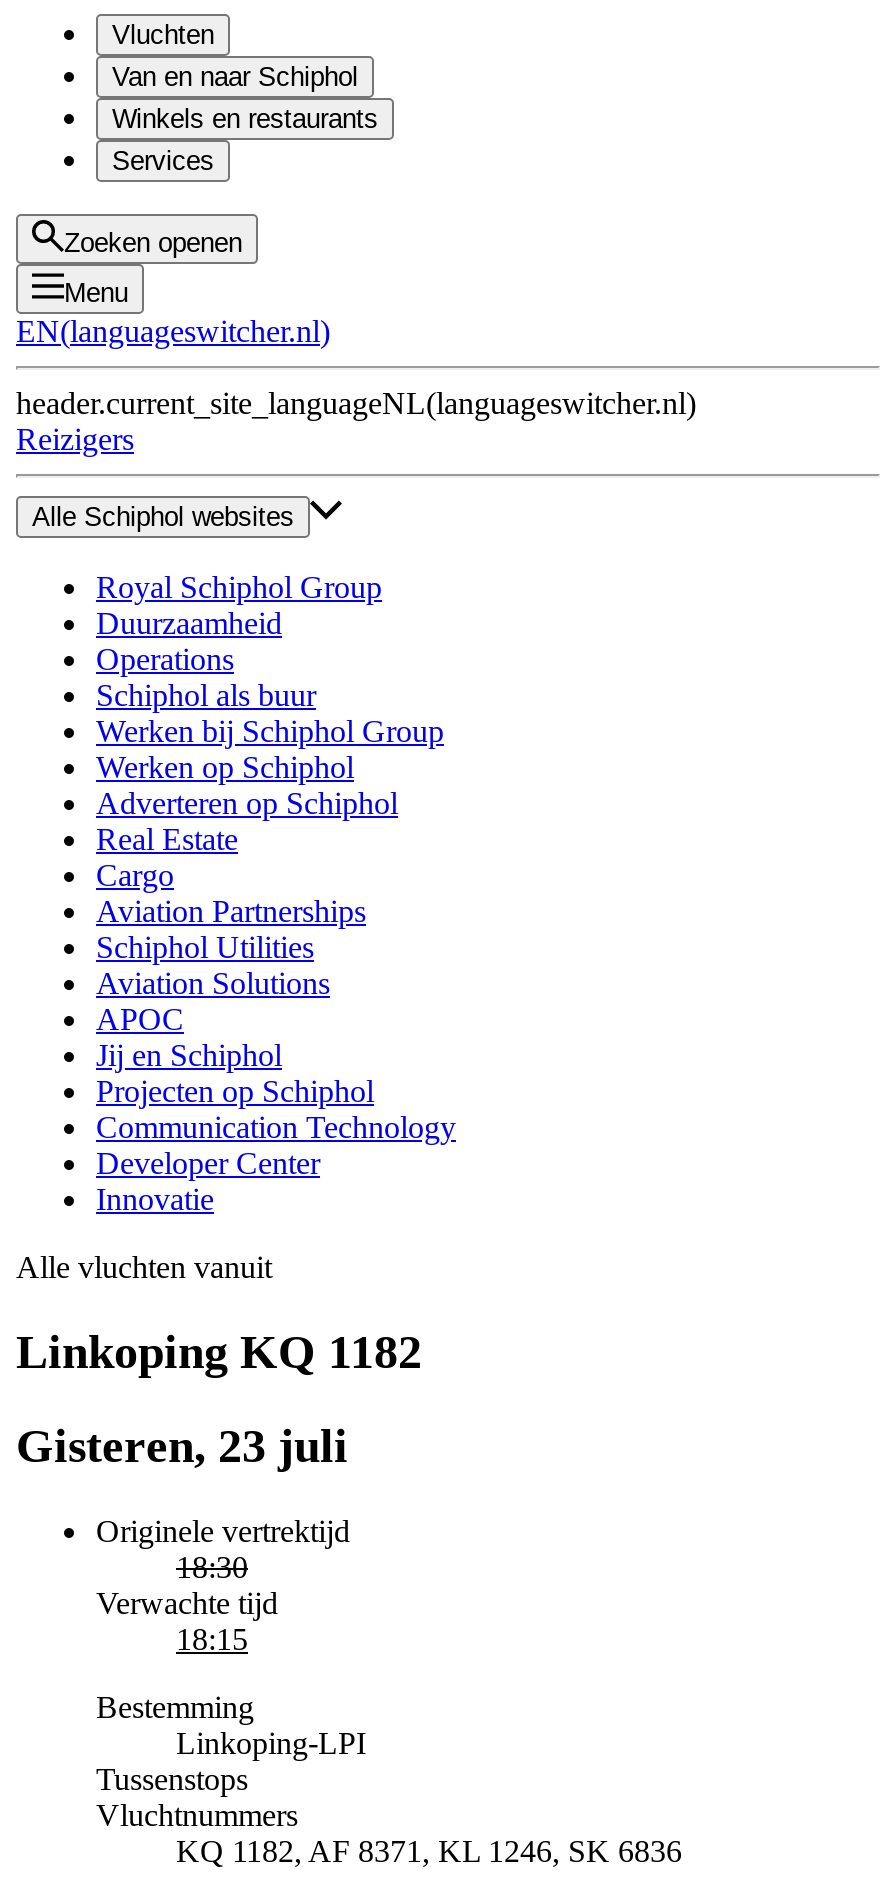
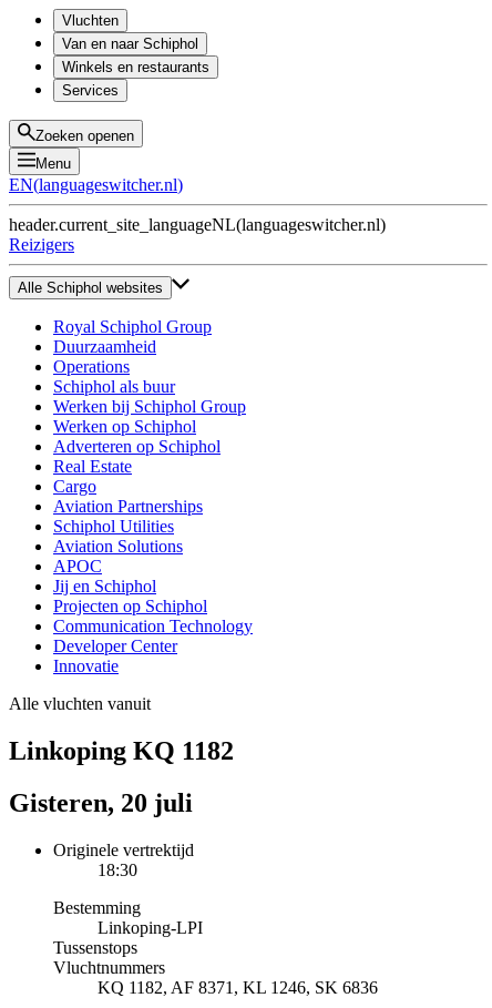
- Gisteren, 23 juli
+ Gisteren, 20 juli

- Verwachte tijd
- 18:15
